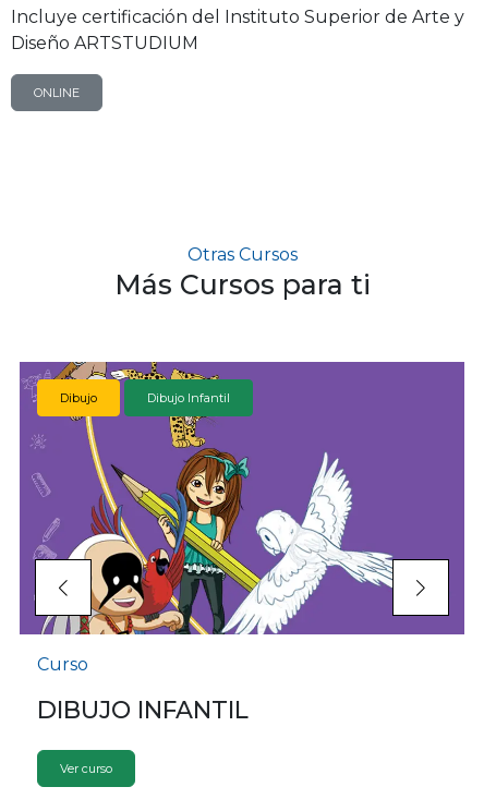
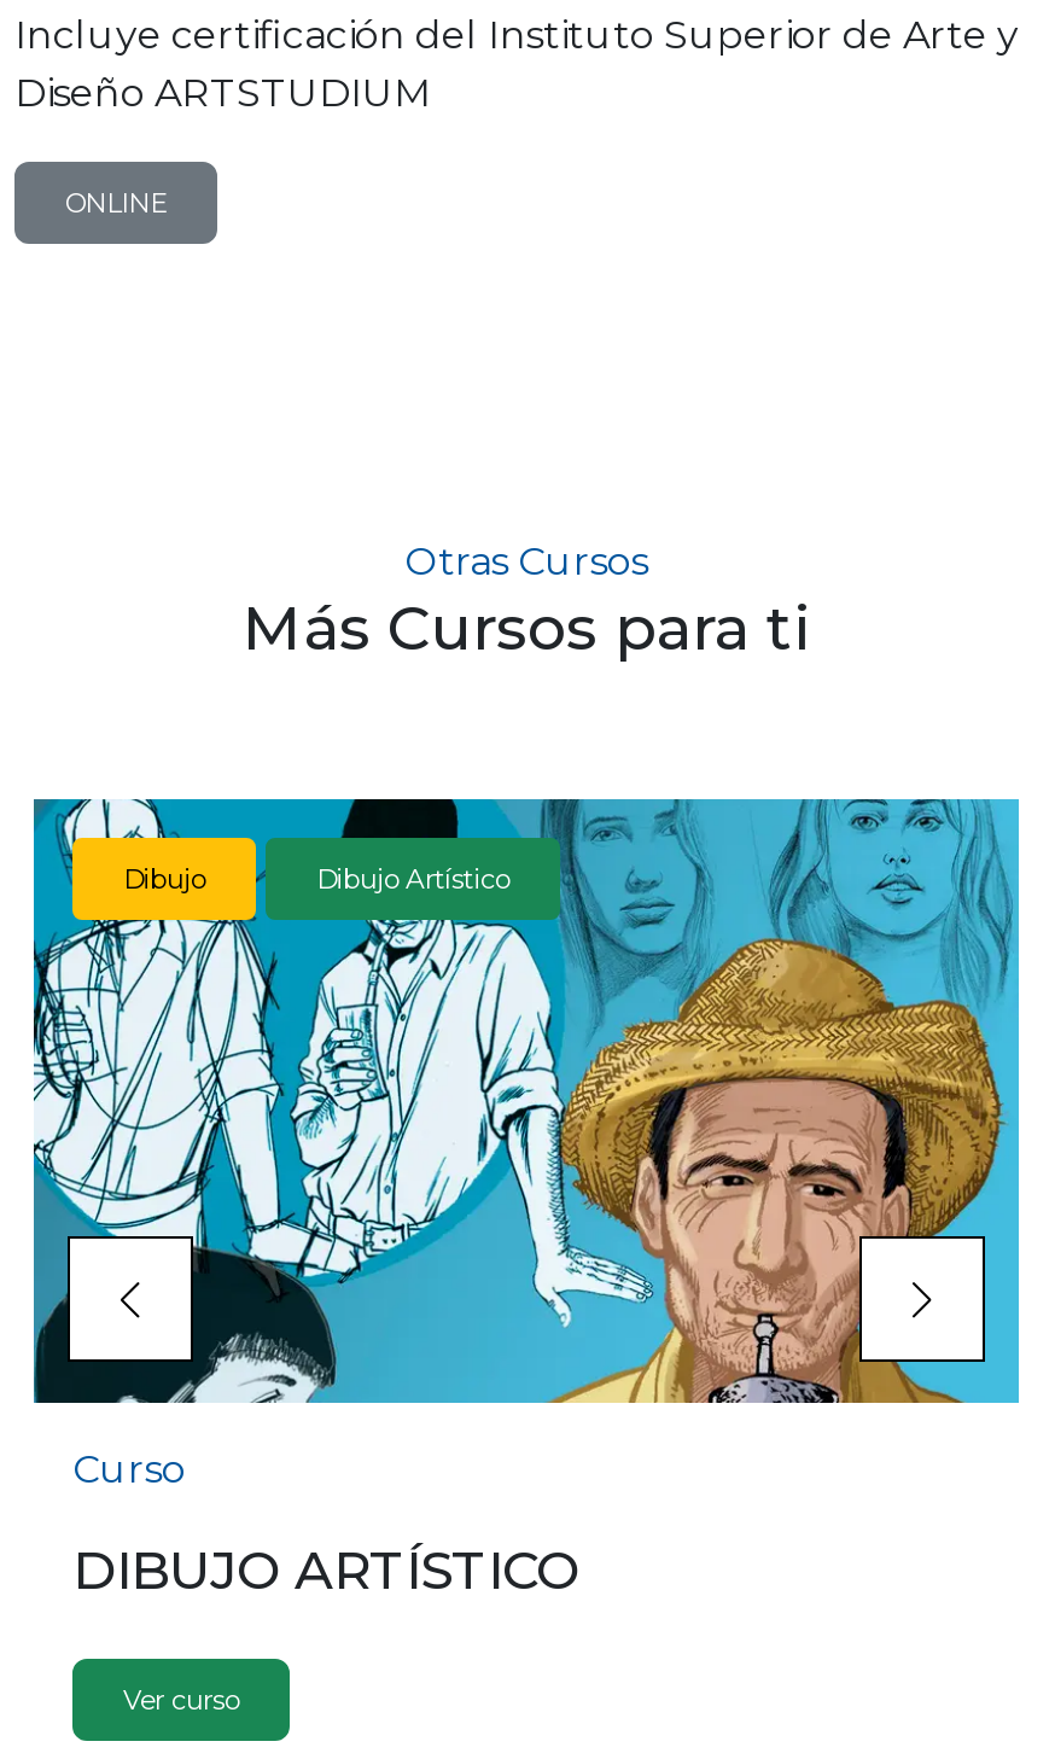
- [image]
- Dibujo Infantil
+ [image]
+ Dibujo Artístico

- DIBUJO INFANTIL
+ DIBUJO ARTÍSTICO
